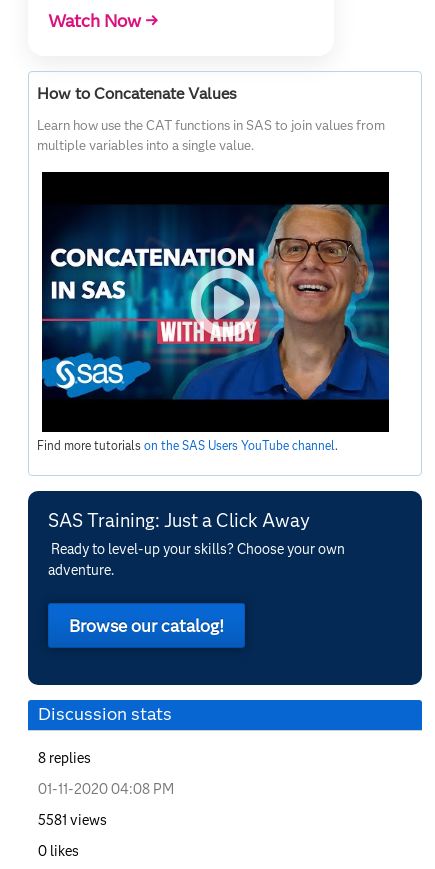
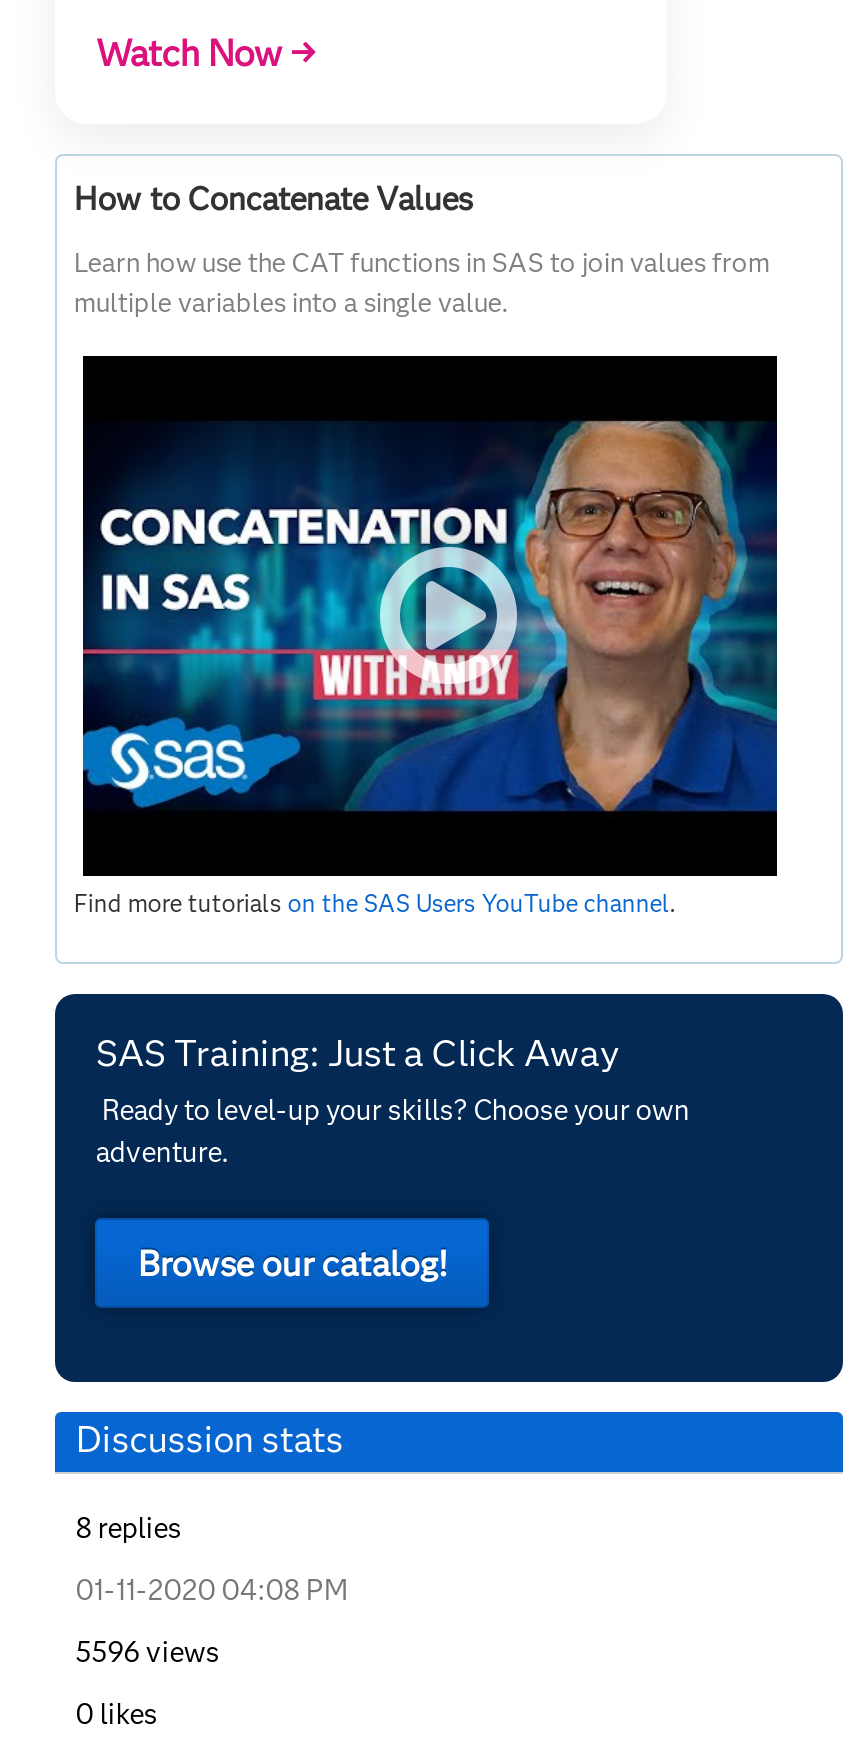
- 5581 views
+ 5596 views
